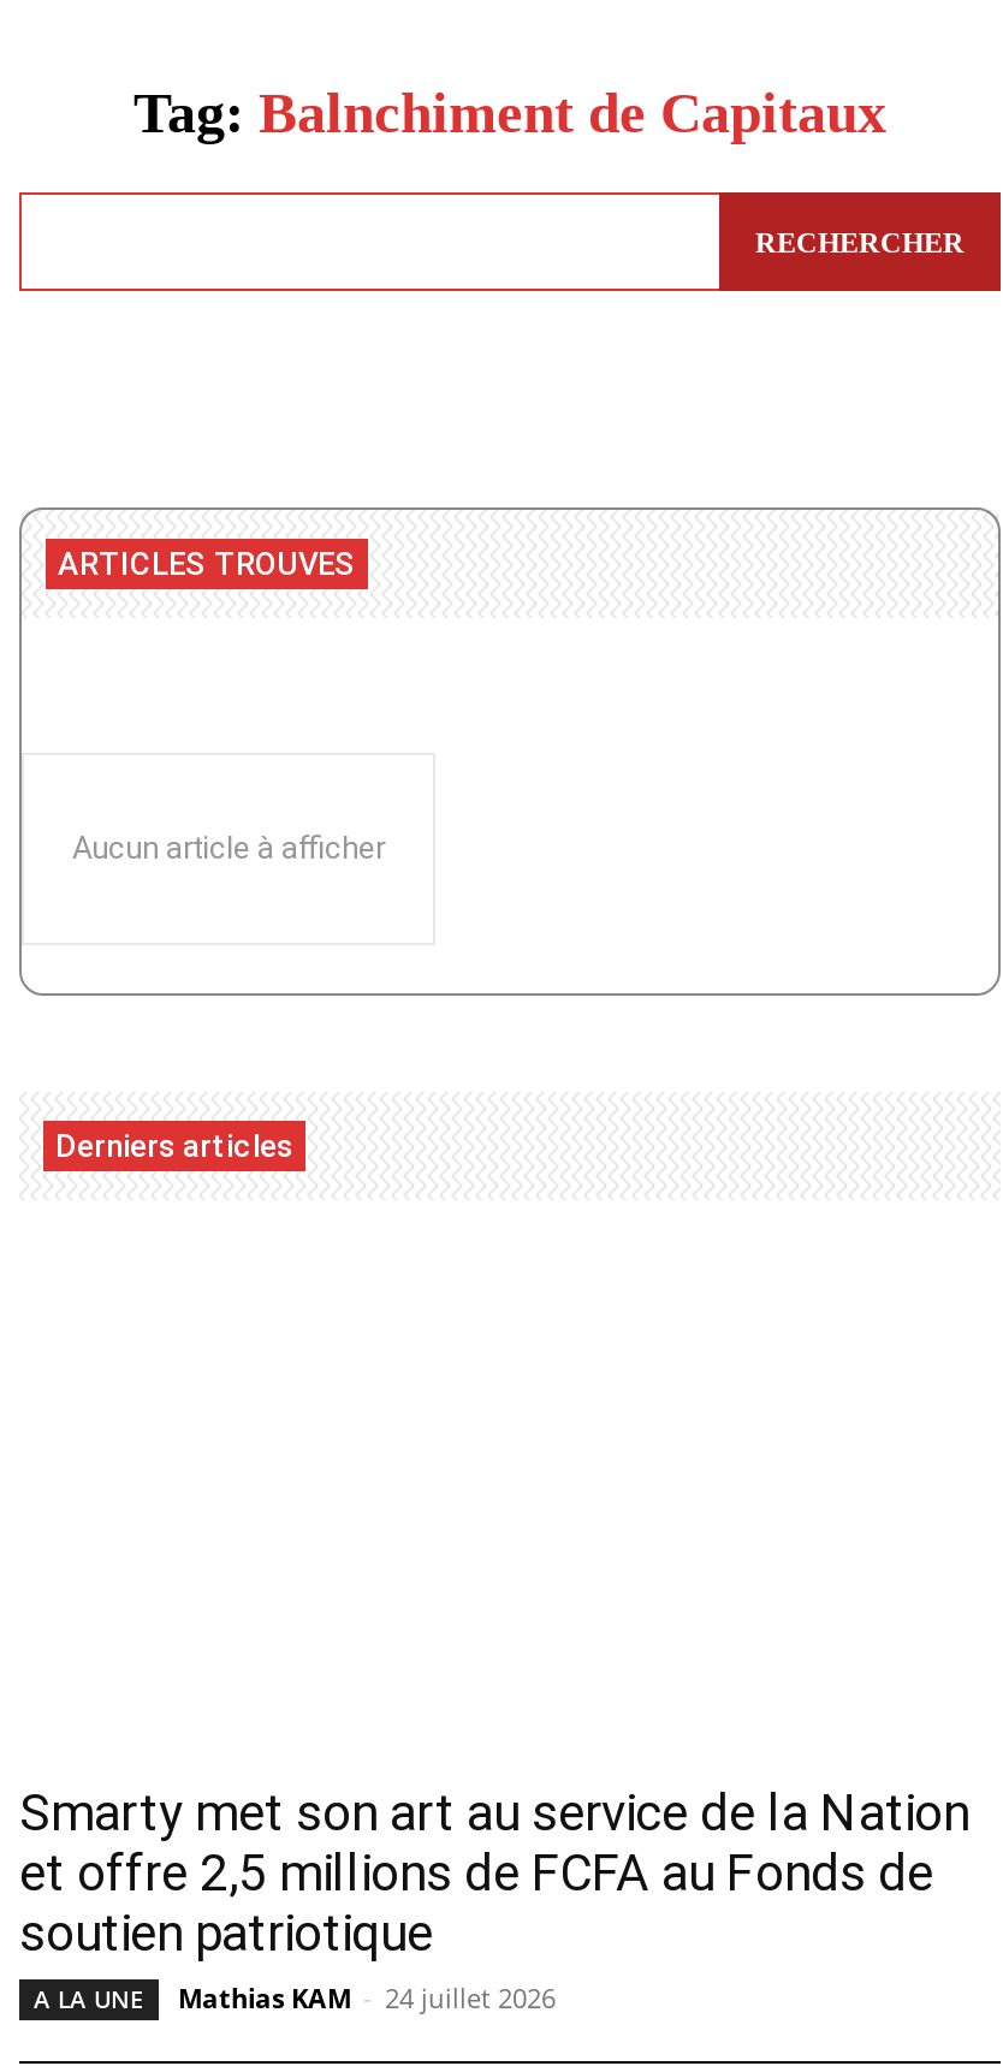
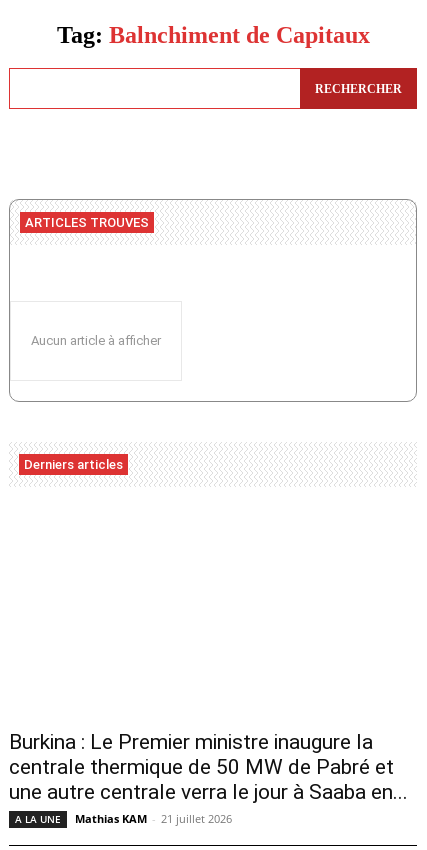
- Smarty met son art au service de la Nation
- et offre 2,5 millions de FCFA au Fonds de
- soutien patriotique
+ Burkina : Le Premier ministre inaugure la
+ centrale thermique de 50 MW de Pabré et
+ une autre centrale verra le jour à Saaba en...

- Mathias KAM - 24 juillet 2026
+ Mathias KAM - 21 juillet 2026
